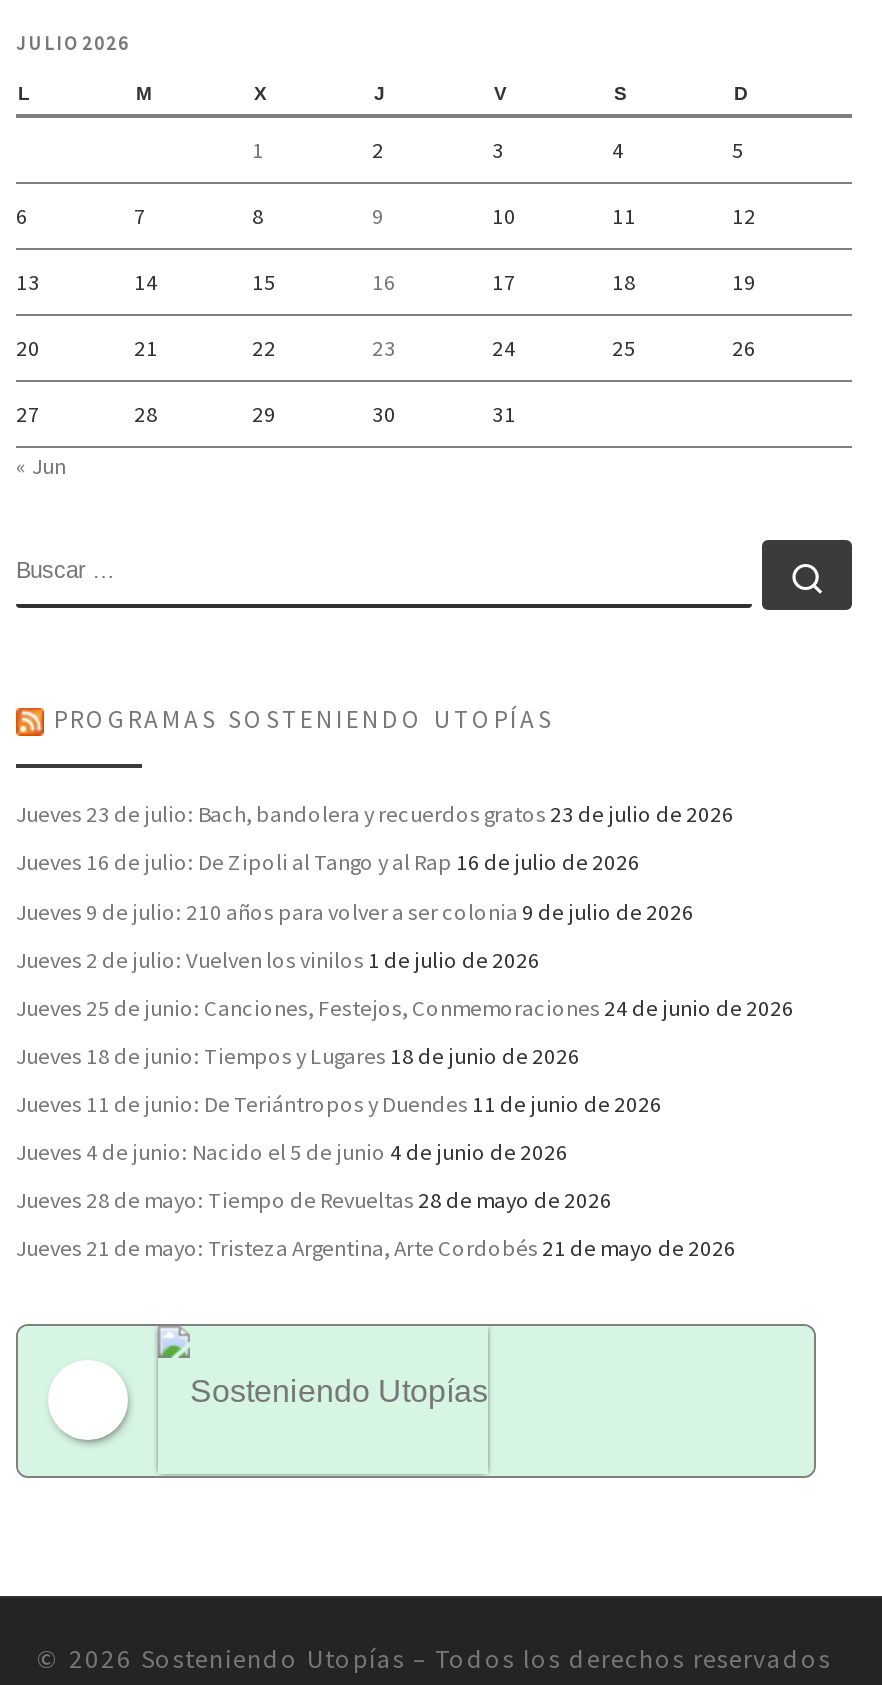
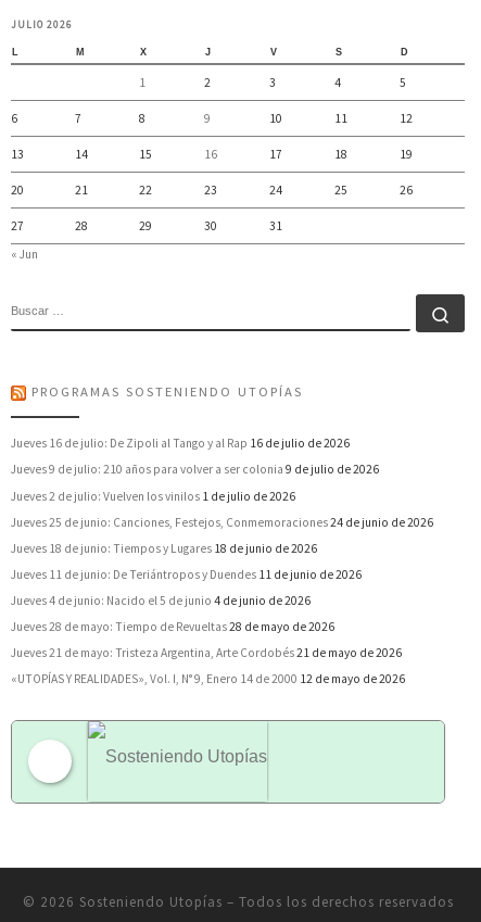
- Jueves 23 de julio: Bach, bandolera y recuerdos gratos 23 de julio de 2026

moved up: Jueves 16 de julio: De Zipoli al Tango y al Rap 16 de julio de 2026 | Jueves 9 de julio: 210 años para volver a ser colonia 9 de julio de 2026 | Jueves 2 de julio: Vuelven los vinilos 1 de julio de 2026 | ... | Jueves 28 de mayo: Tiempo de Revueltas 28 de mayo de 2026 | Jueves 21 de mayo: Tristeza Argentina, Arte Cordobés 21 de mayo de 2026

+ «UTOPÍAS Y REALIDADES», Vol. I, N° 9, Enero 14 de 2000 12 de mayo de 2026
